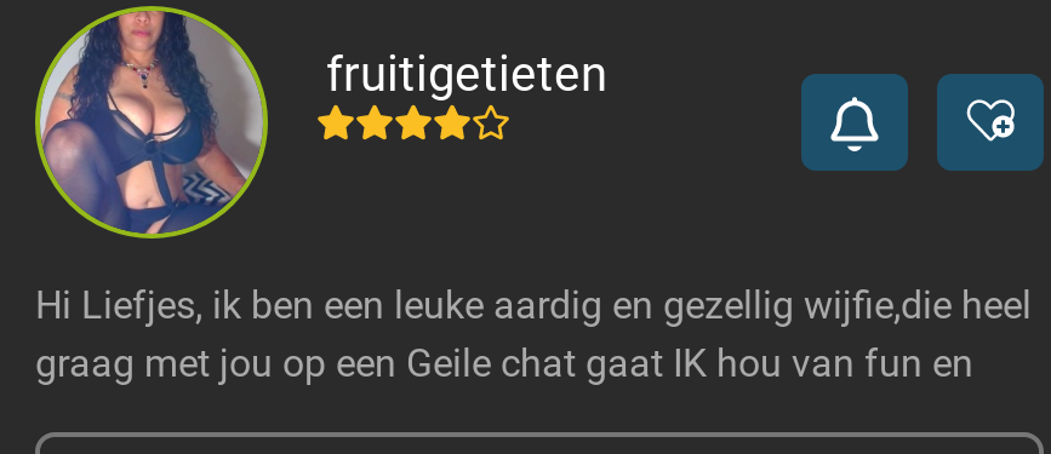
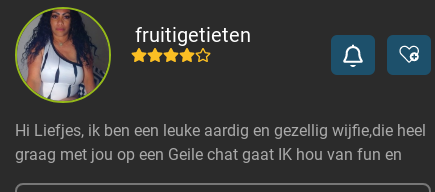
- [image]
+ [image]
